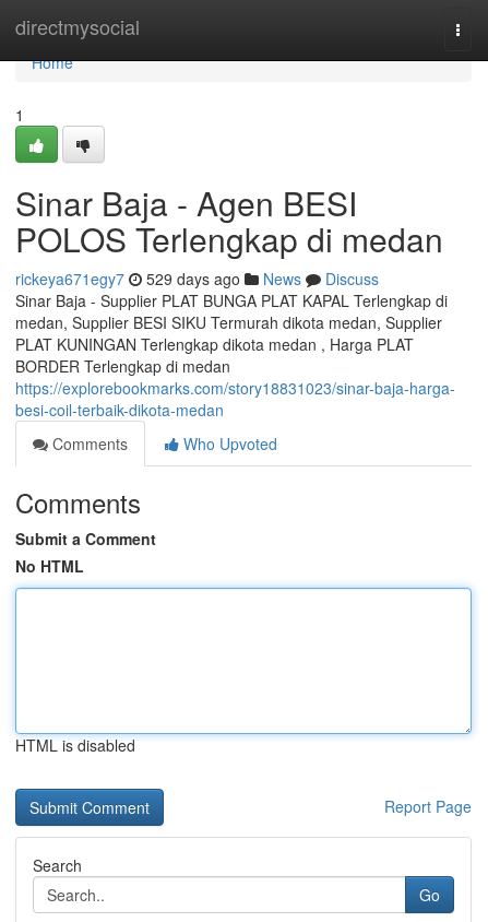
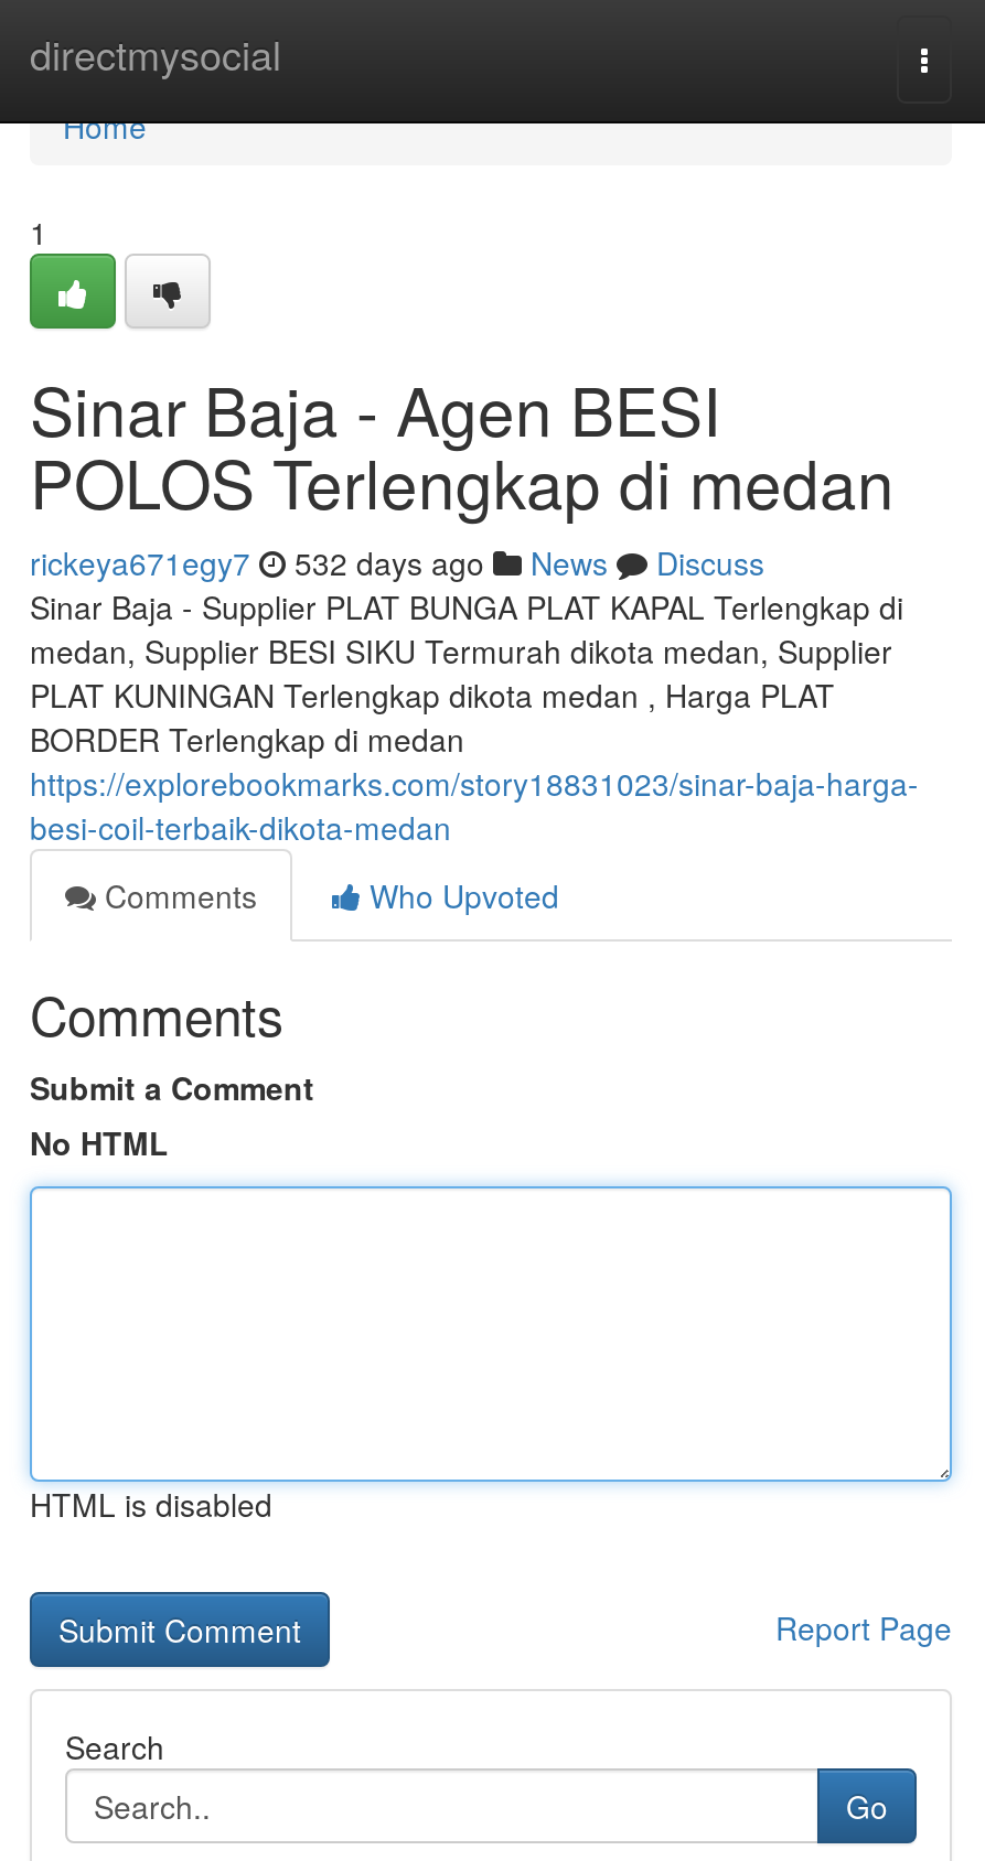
- rickeya671egy7 529 days ago News Discuss
+ rickeya671egy7 532 days ago News Discuss
